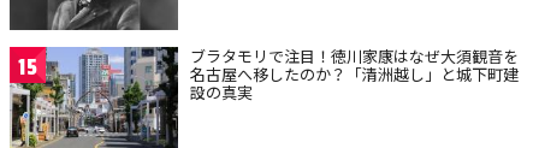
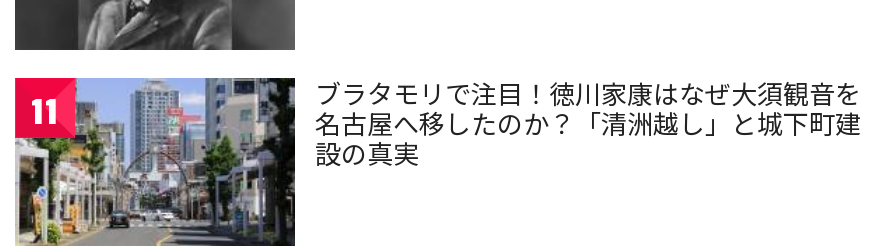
- 15
+ 11
